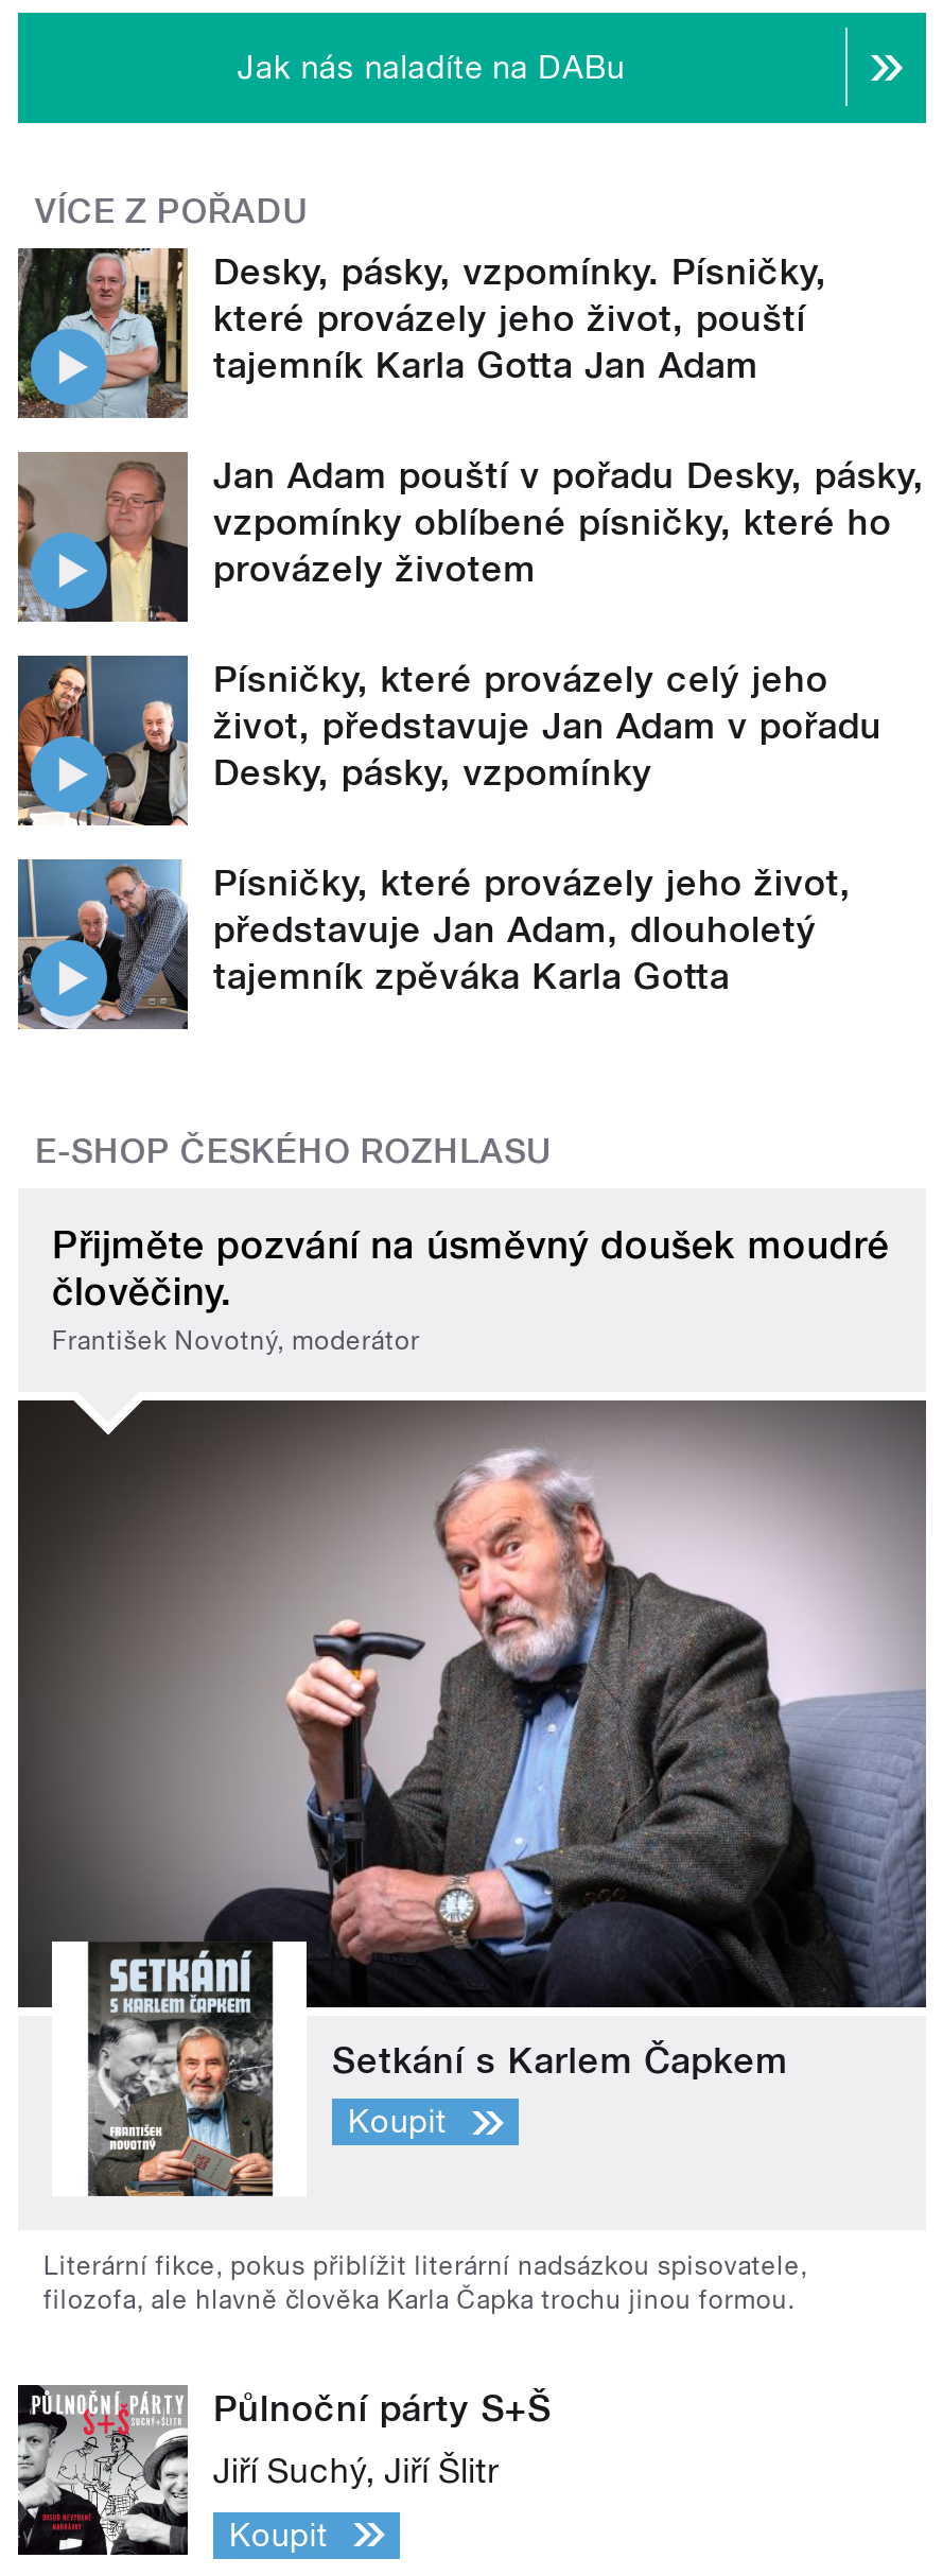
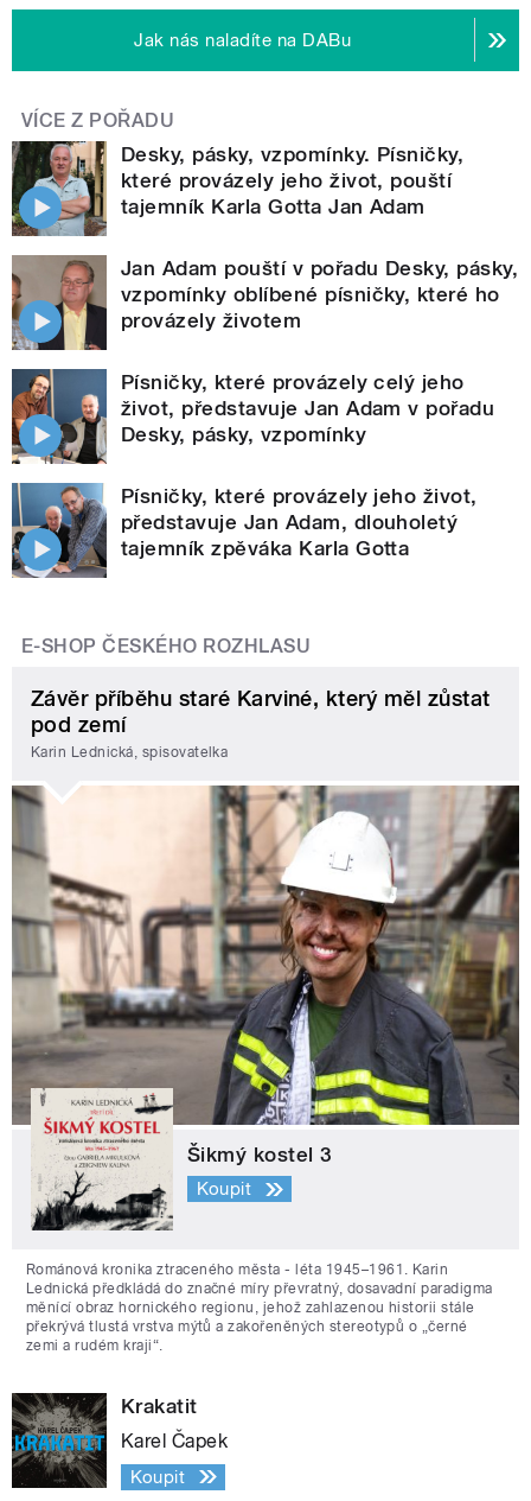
- Přijměte pozvání na úsměvný doušek moudré
- člověčiny.
- František Novotný, moderátor
+ Závěr příběhu staré Karviné, který měl zůstat
+ pod zemí
+ Karin Lednická, spisovatelka

- [image]
- Setkání s Karlem Čapkem
+ [image]
+ Šikmý kostel 3

- Literární fikce, pokus přiblížit literární nadsázkou spisovatele,
- filozofa, ale hlavně člověka Karla Čapka trochu jinou formou.
+ Románová kronika ztraceného města - léta 1945–1961. Karin
+ Lednická předkládá do značné míry převratný, dosavadní paradigma
+ měnící obraz hornického regionu, jehož zahlazenou historii stále
+ překrývá tlustá vrstva mýtů a zakořeněných stereotypů o „černé
+ zemi a rudém kraji“.

- Půlnoční párty S+Š
+ Krakatit

- [image]
- Jiří Suchý, Jiří Šlitr
+ [image]
+ Karel Čapek
